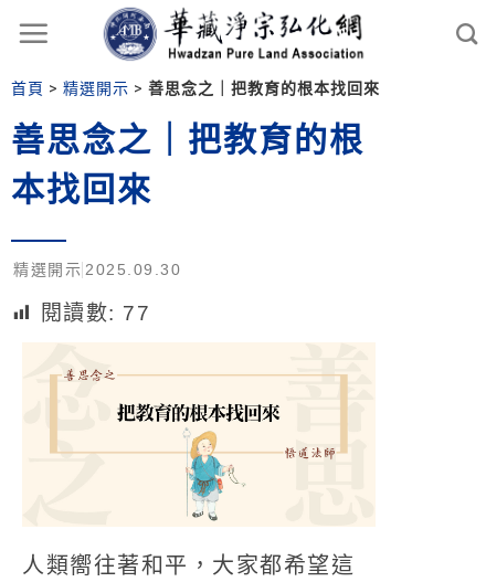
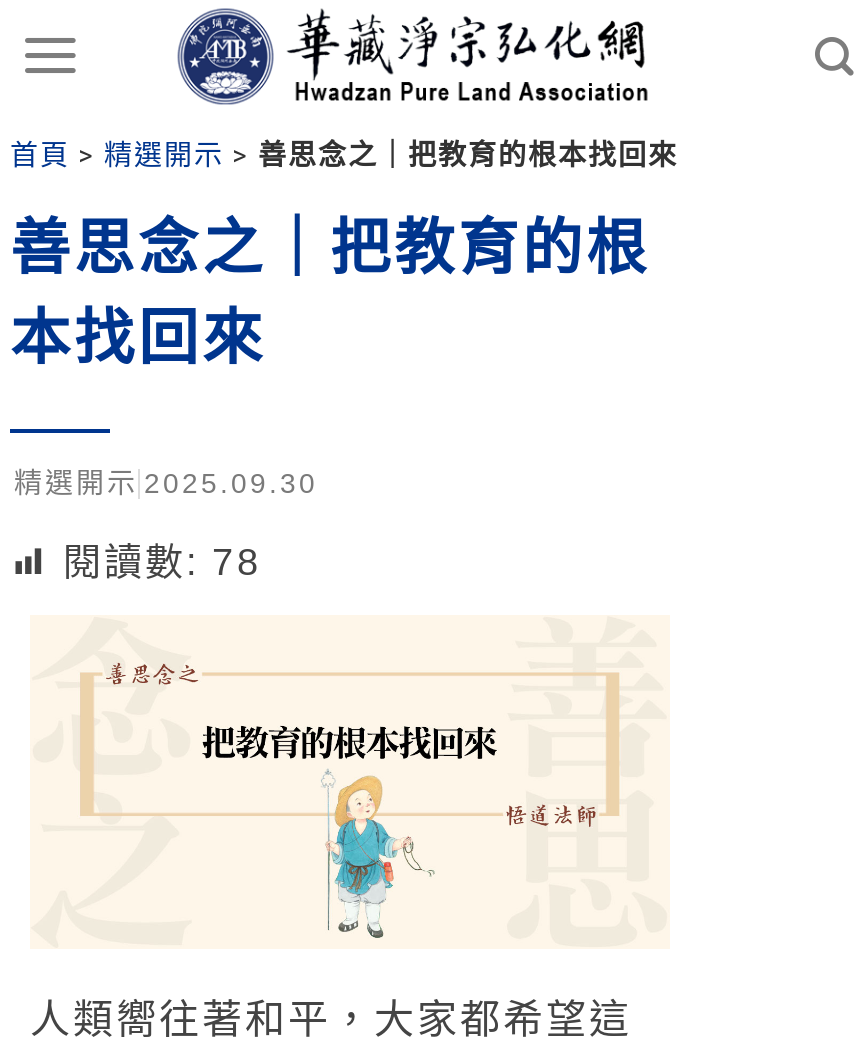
- 閱讀數: 77
+ 閱讀數: 78
